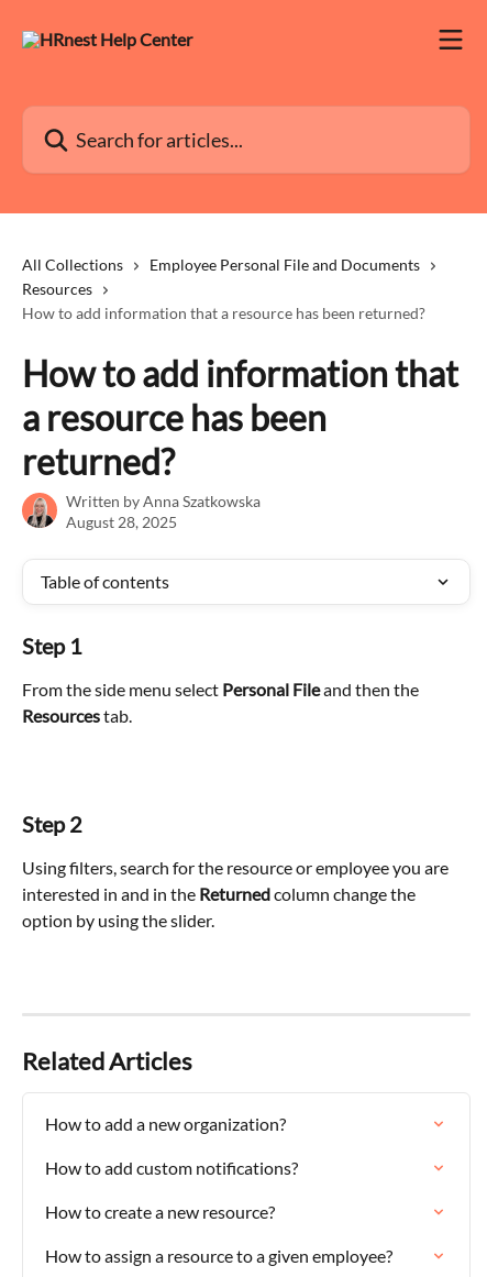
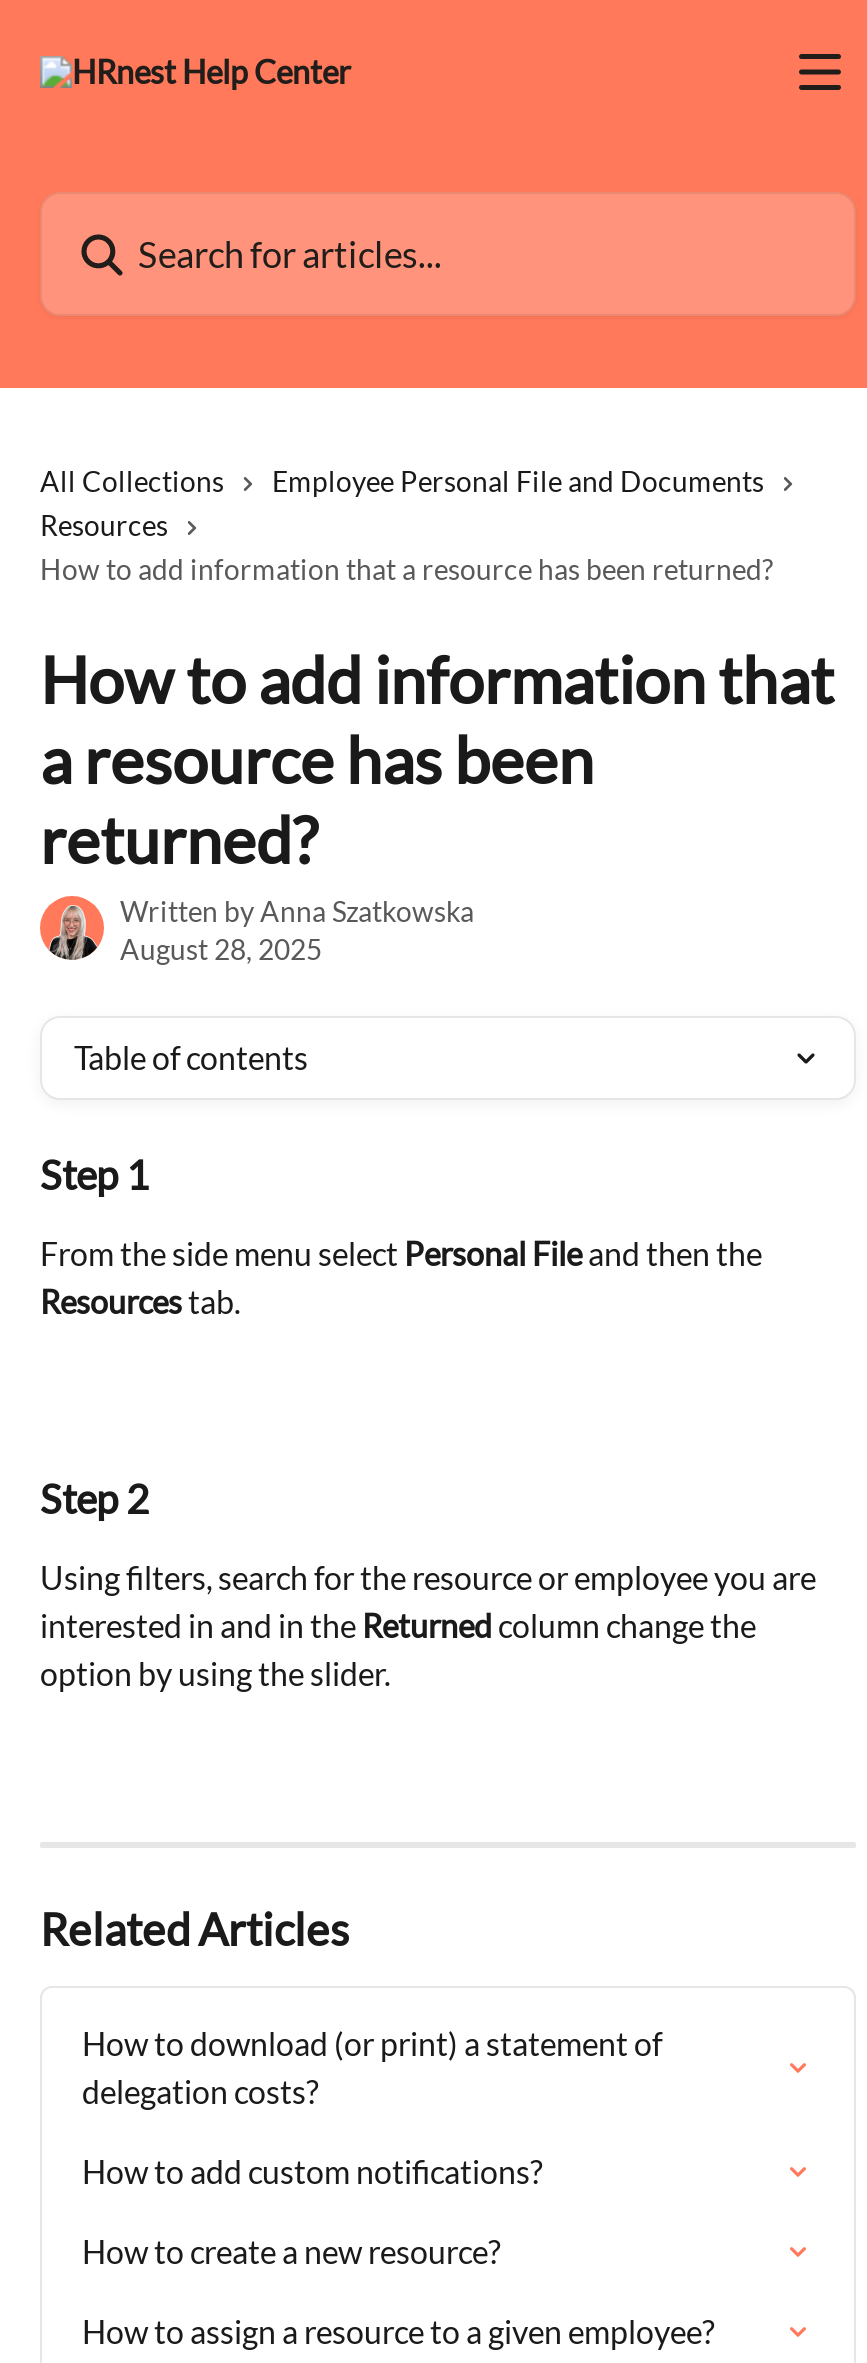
- How to add a new organization?
+ How to download (or print) a statement of
+ delegation costs?
